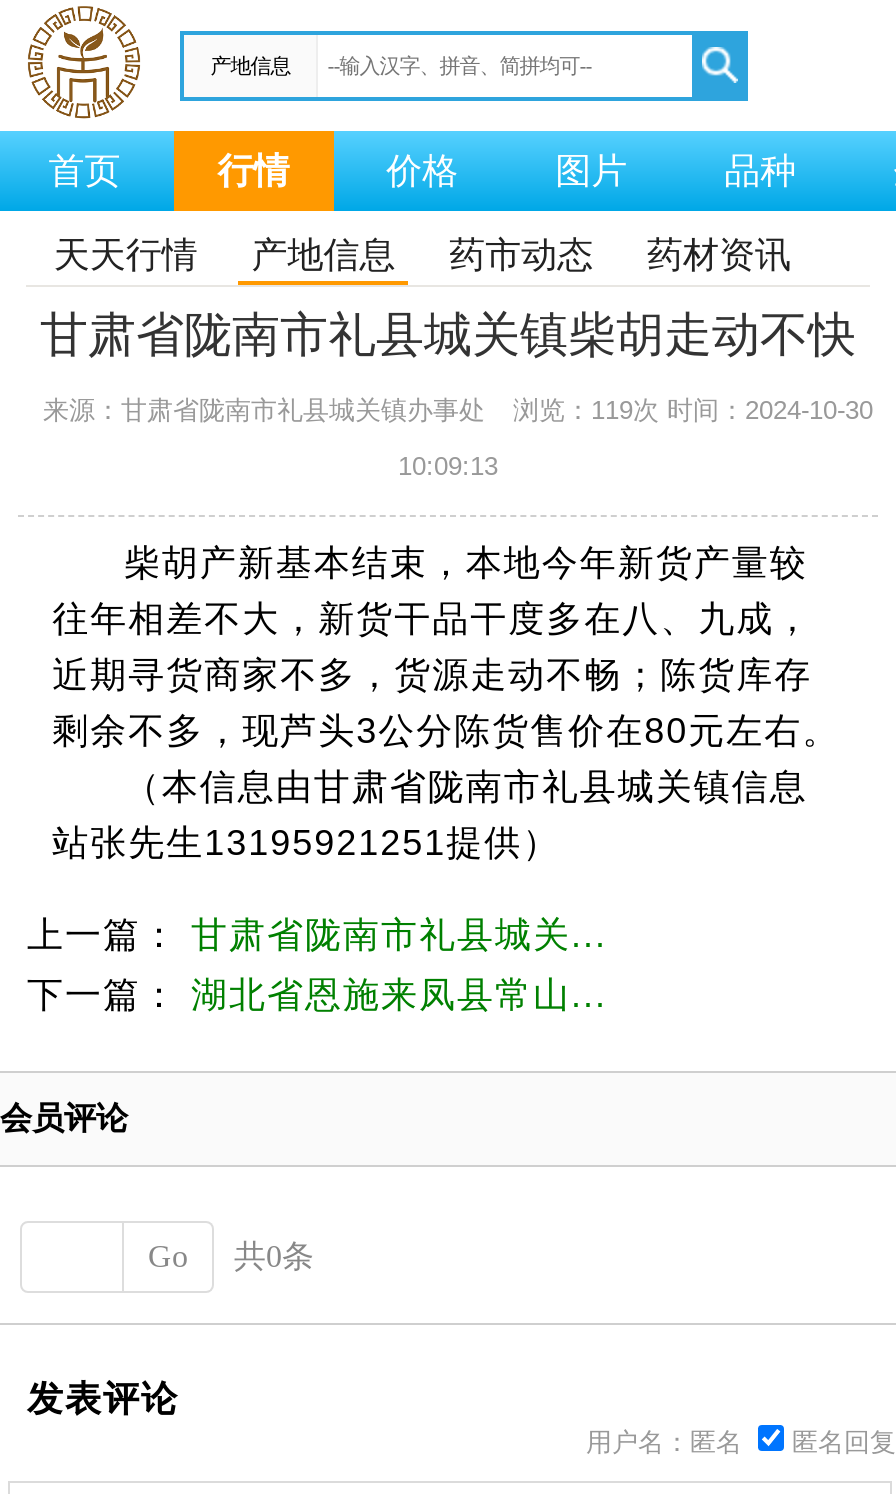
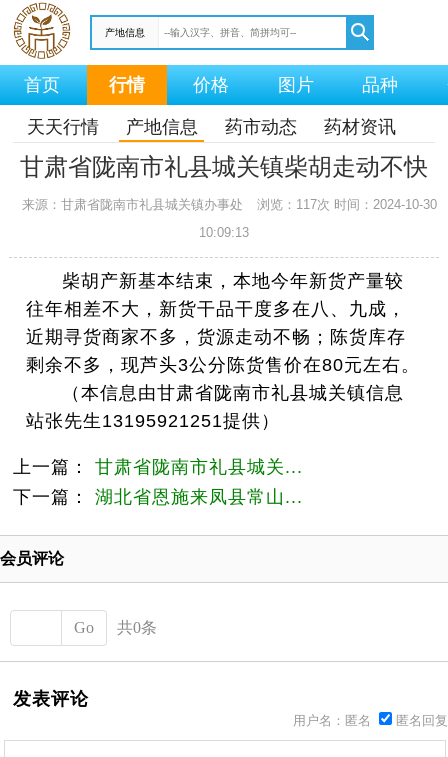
- 来源：甘肃省陇南市礼县城关镇办事处 浏览：119次 时间：2024-10-30
+ 来源：甘肃省陇南市礼县城关镇办事处 浏览：117次 时间：2024-10-30
